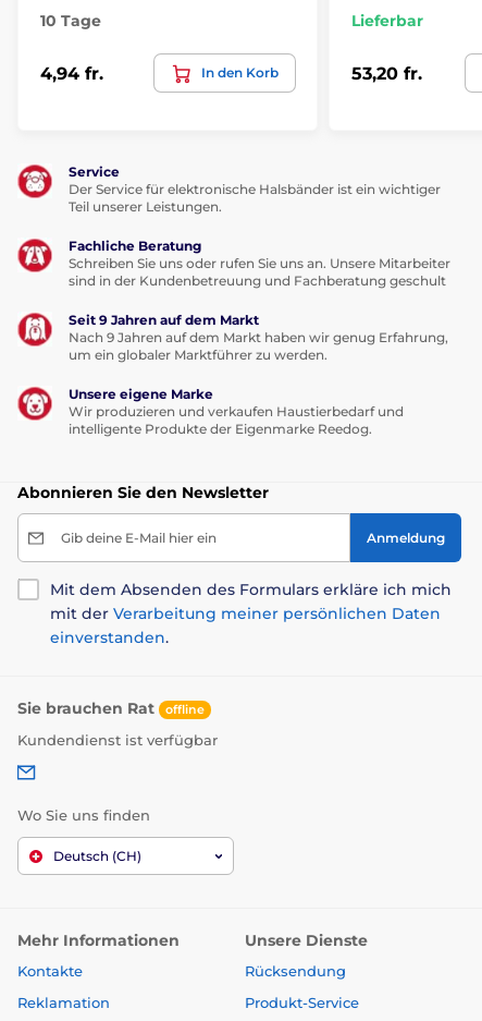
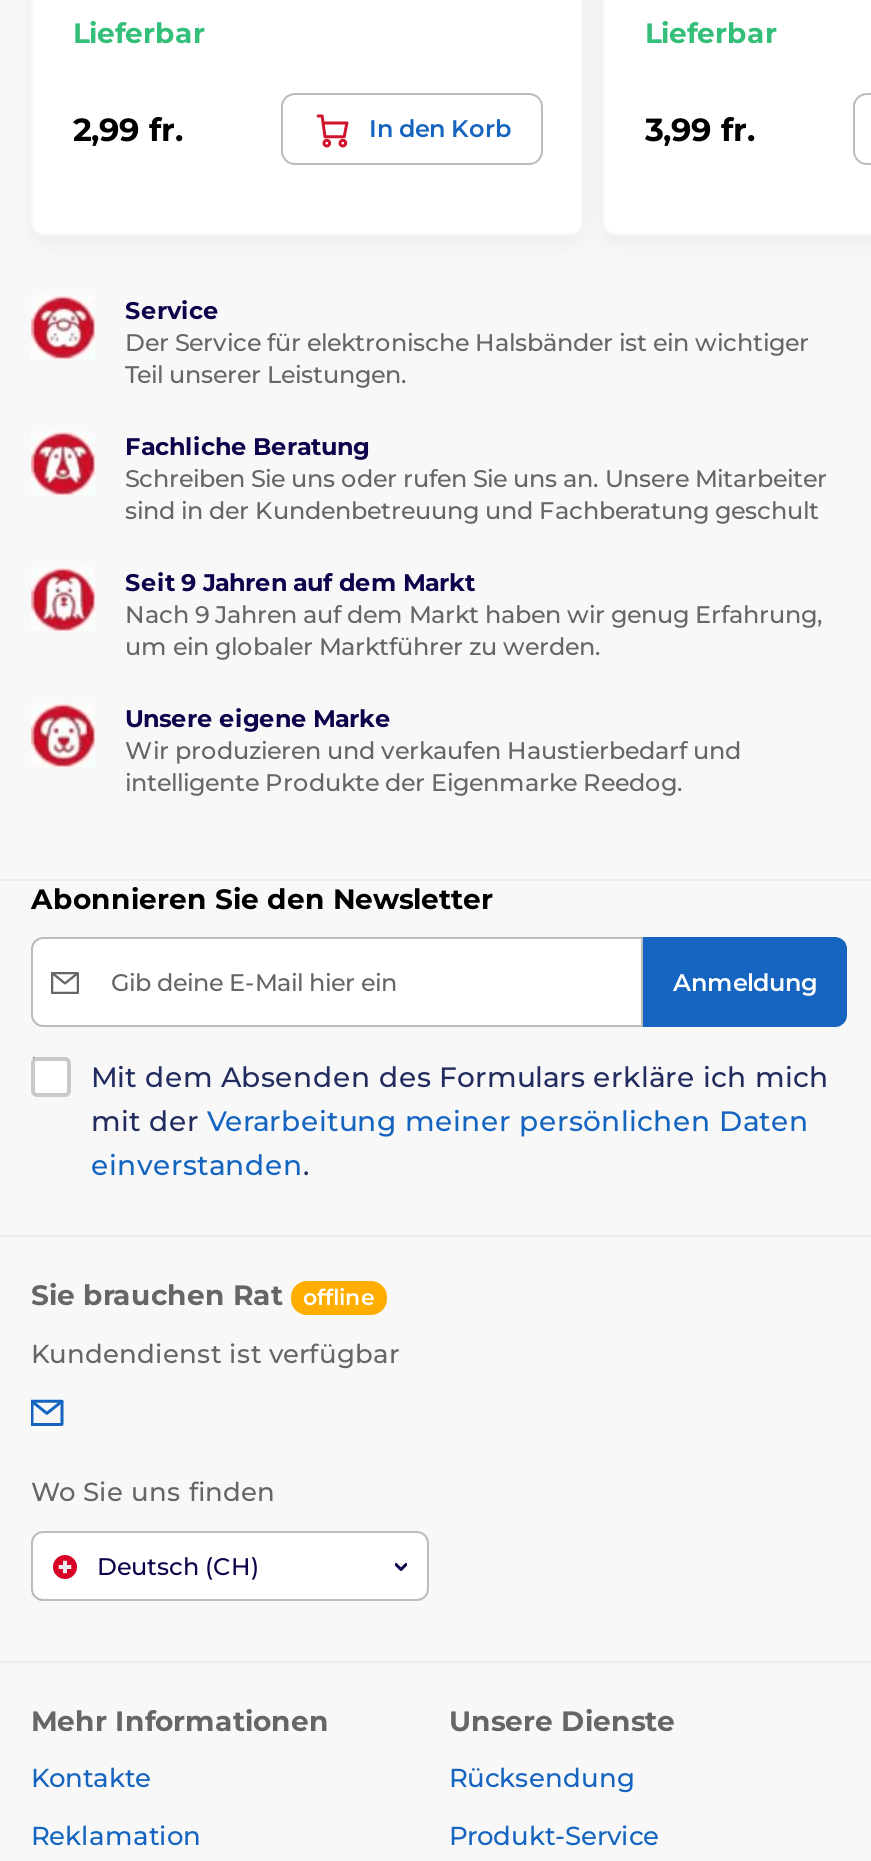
- 10 Tage
+ Lieferbar

- 4,94 fr.
+ 2,99 fr.

- 53,20 fr.
+ 3,99 fr.
